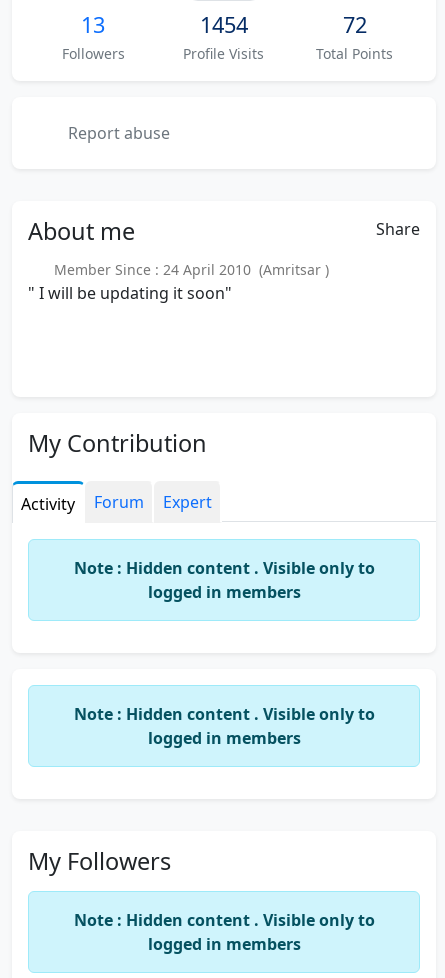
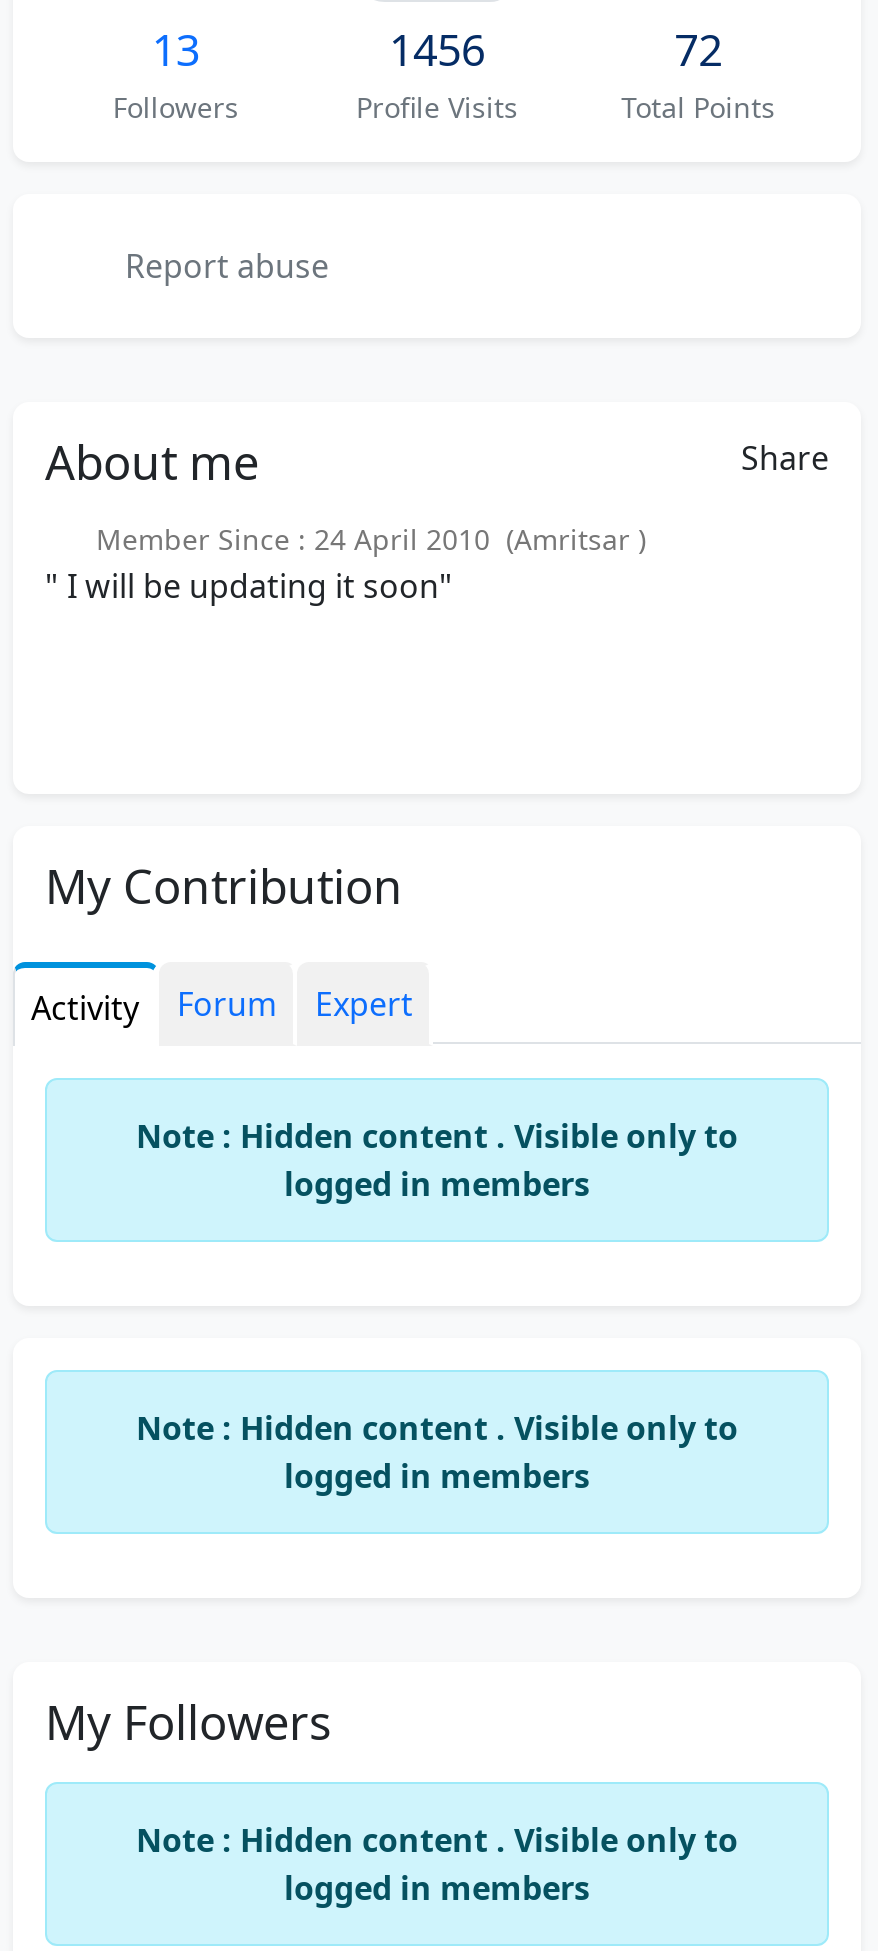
- 1454
+ 1456
